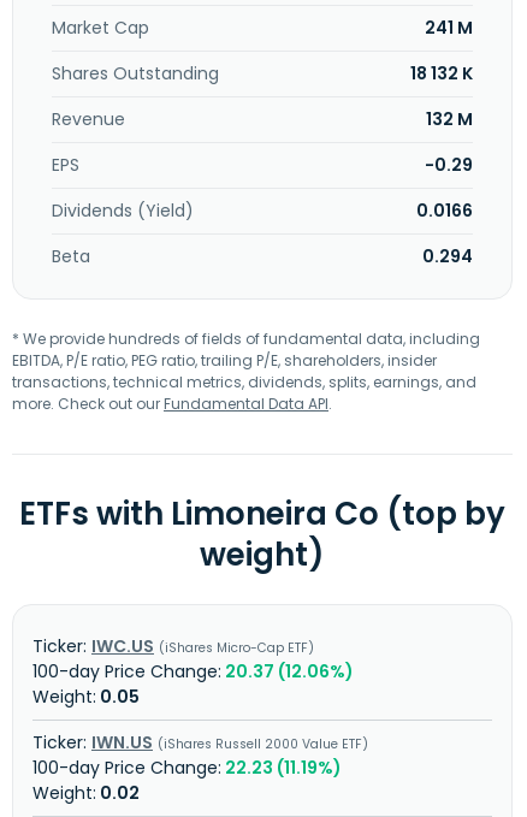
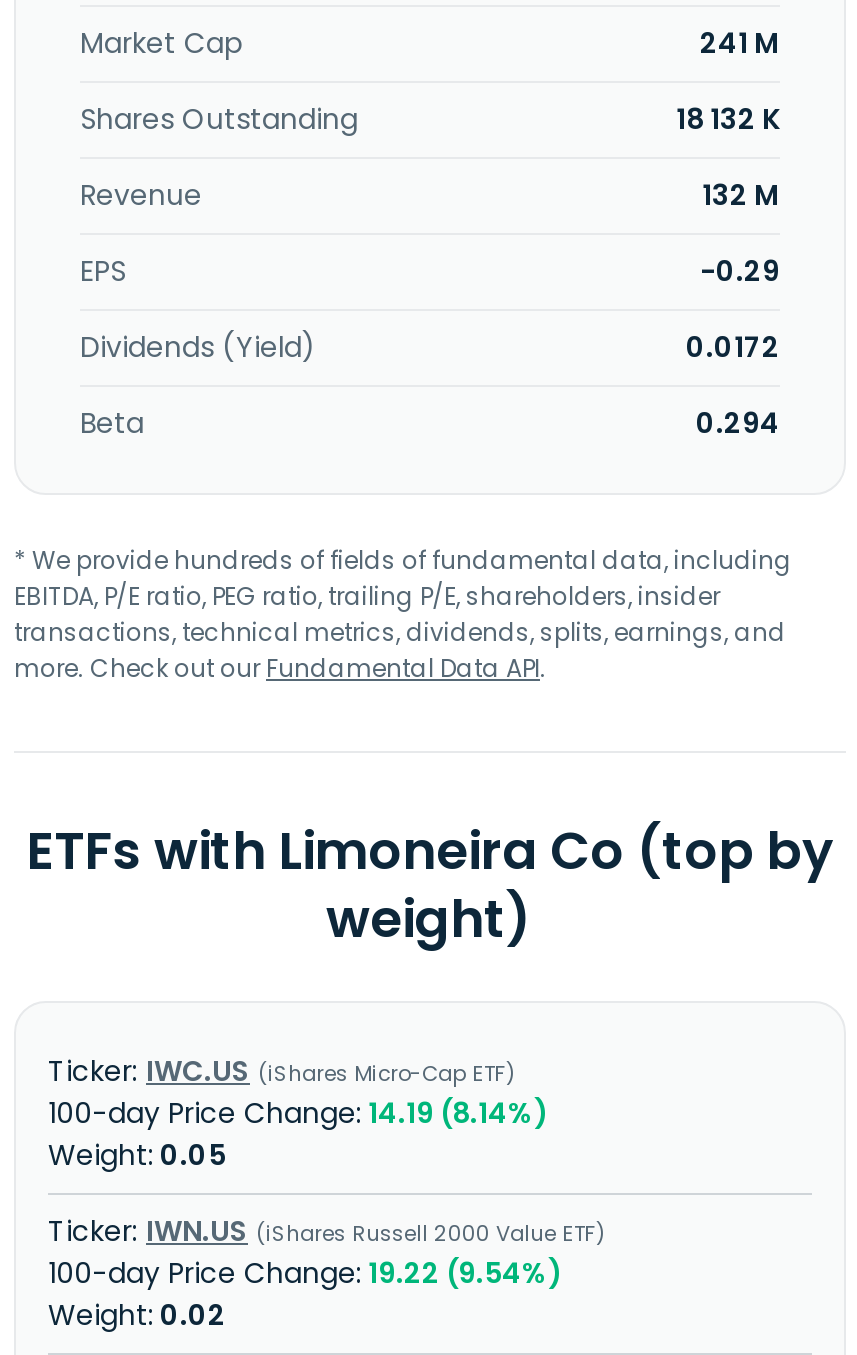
- 0.0166
+ 0.0172

- 20.37 (12.06%)
+ 14.19 (8.14%)

- 22.23 (11.19%)
+ 19.22 (9.54%)
